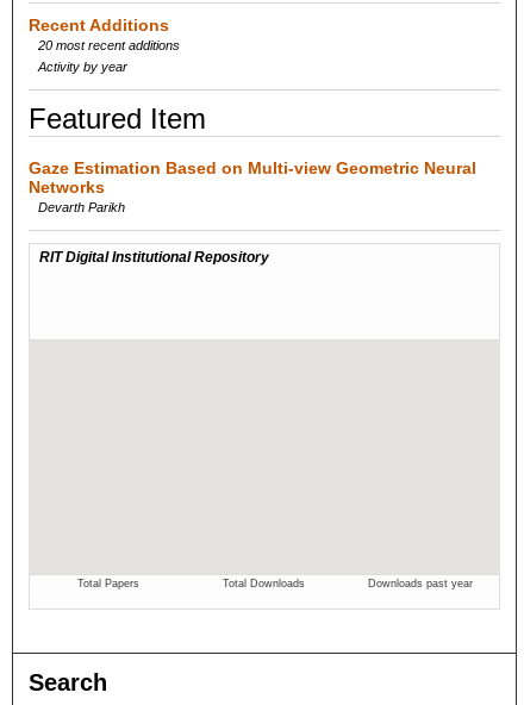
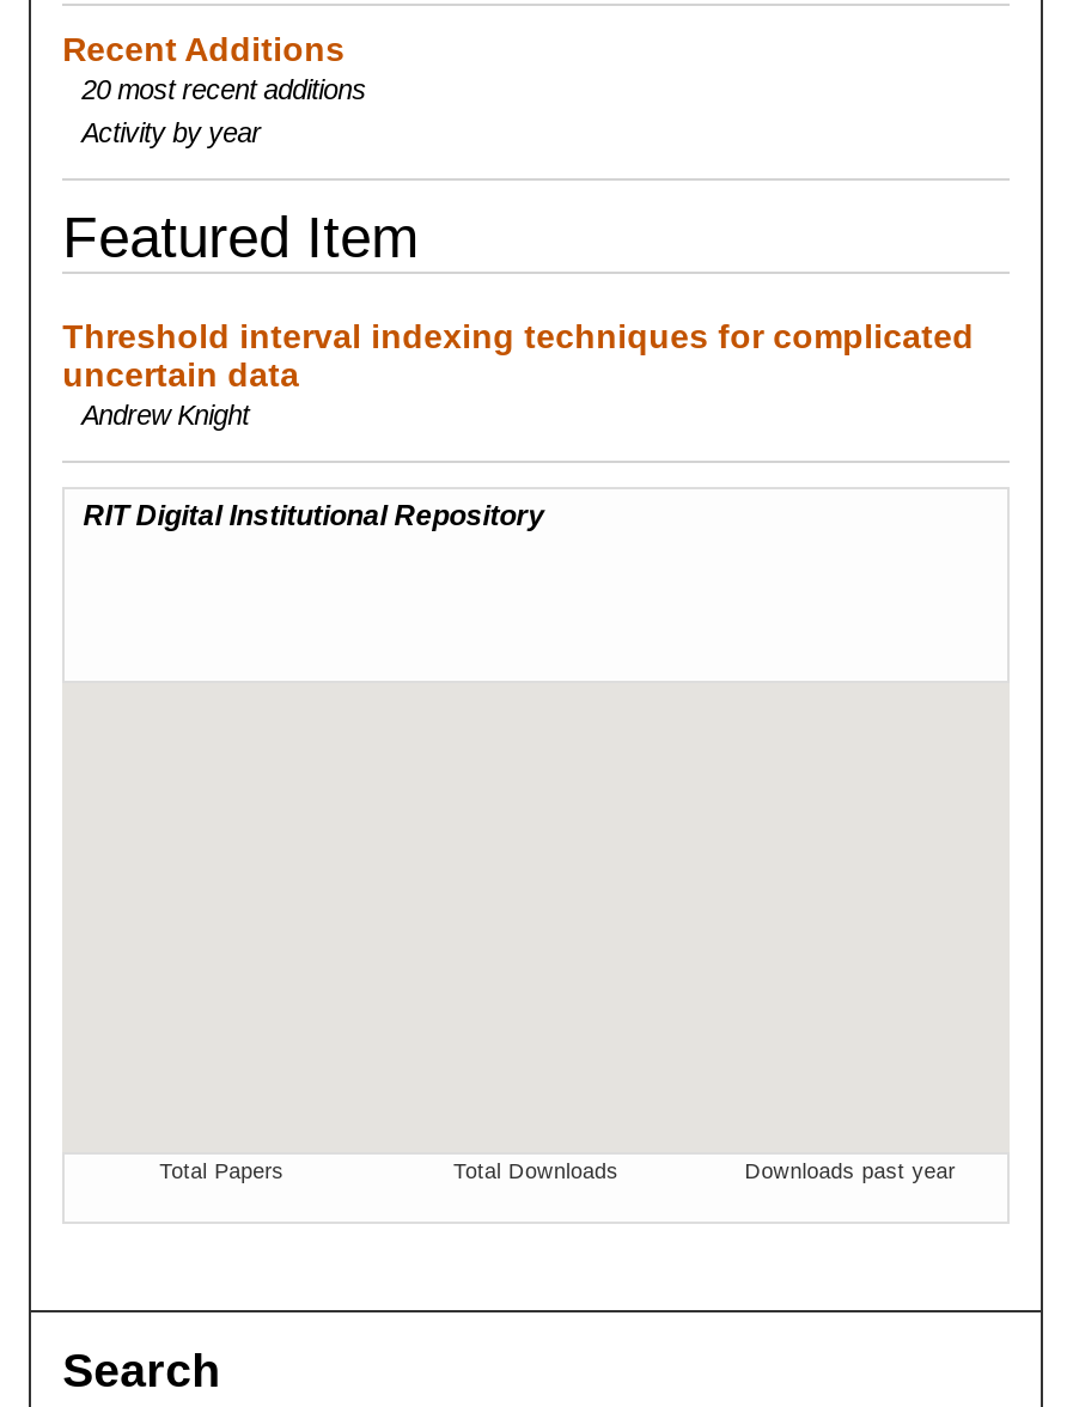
- Gaze Estimation Based on Multi-view Geometric Neural
- Networks
- Devarth Parikh
+ Threshold interval indexing techniques for complicated
+ uncertain data
+ Andrew Knight
